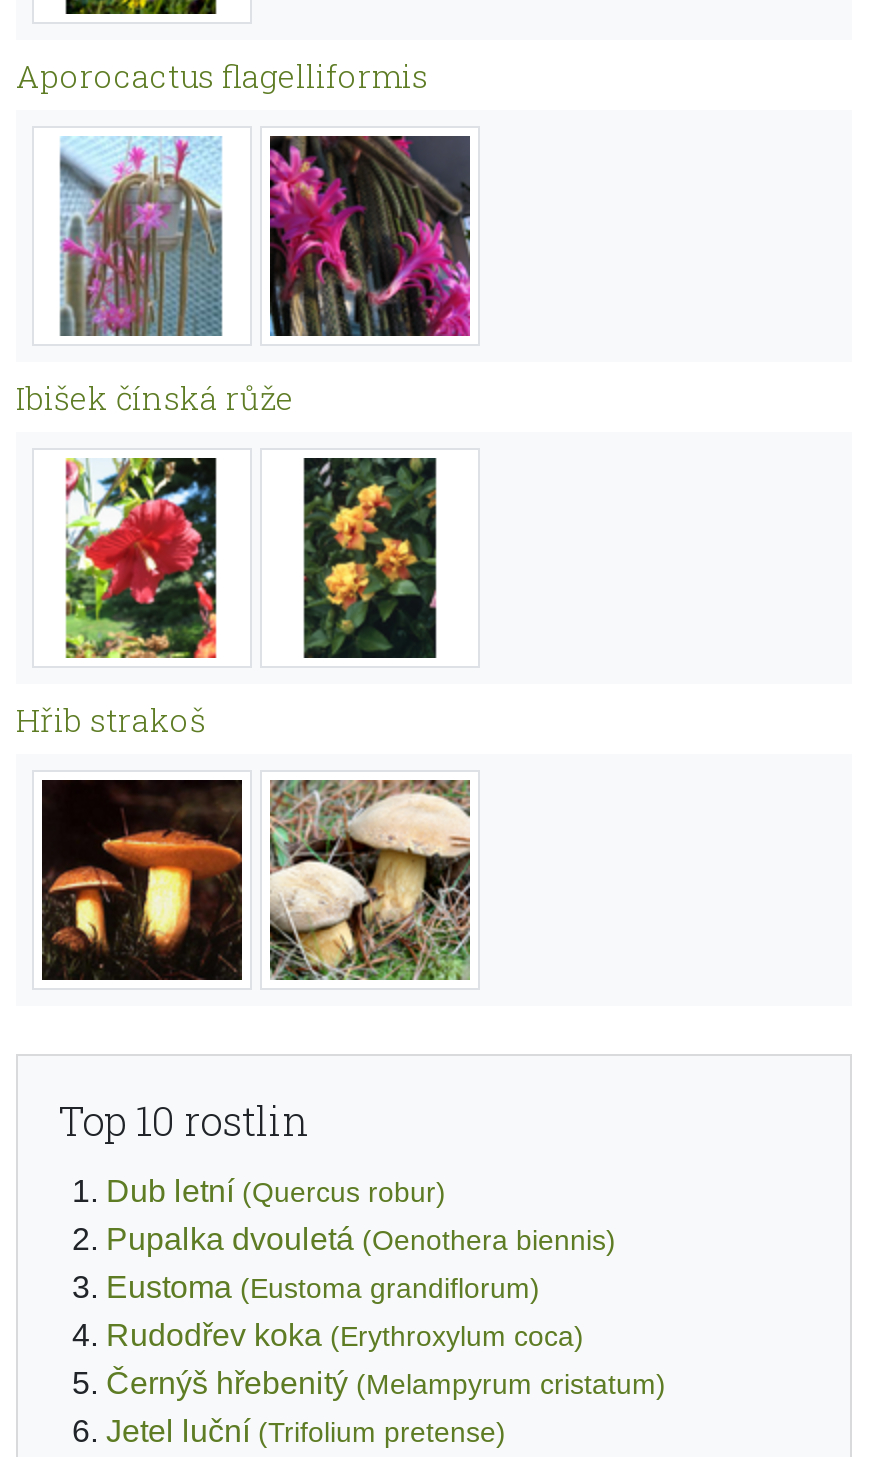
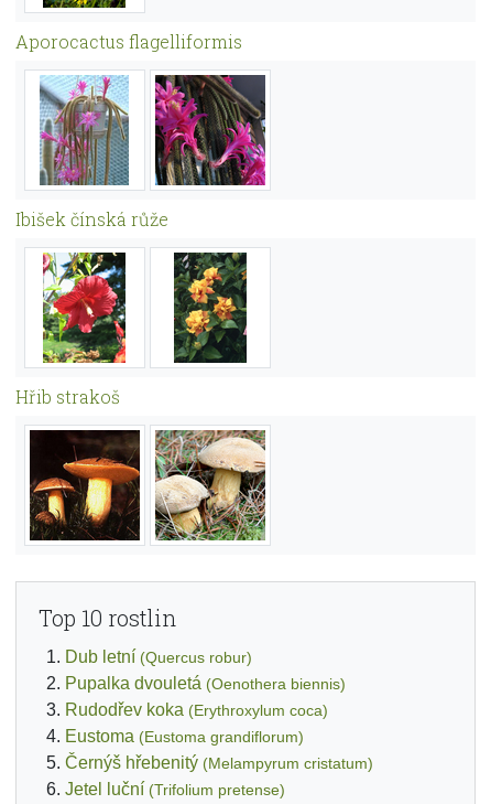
moved down: Eustoma (Eustoma grandiflorum)

moved up: Rudodřev koka (Erythroxylum coca)
